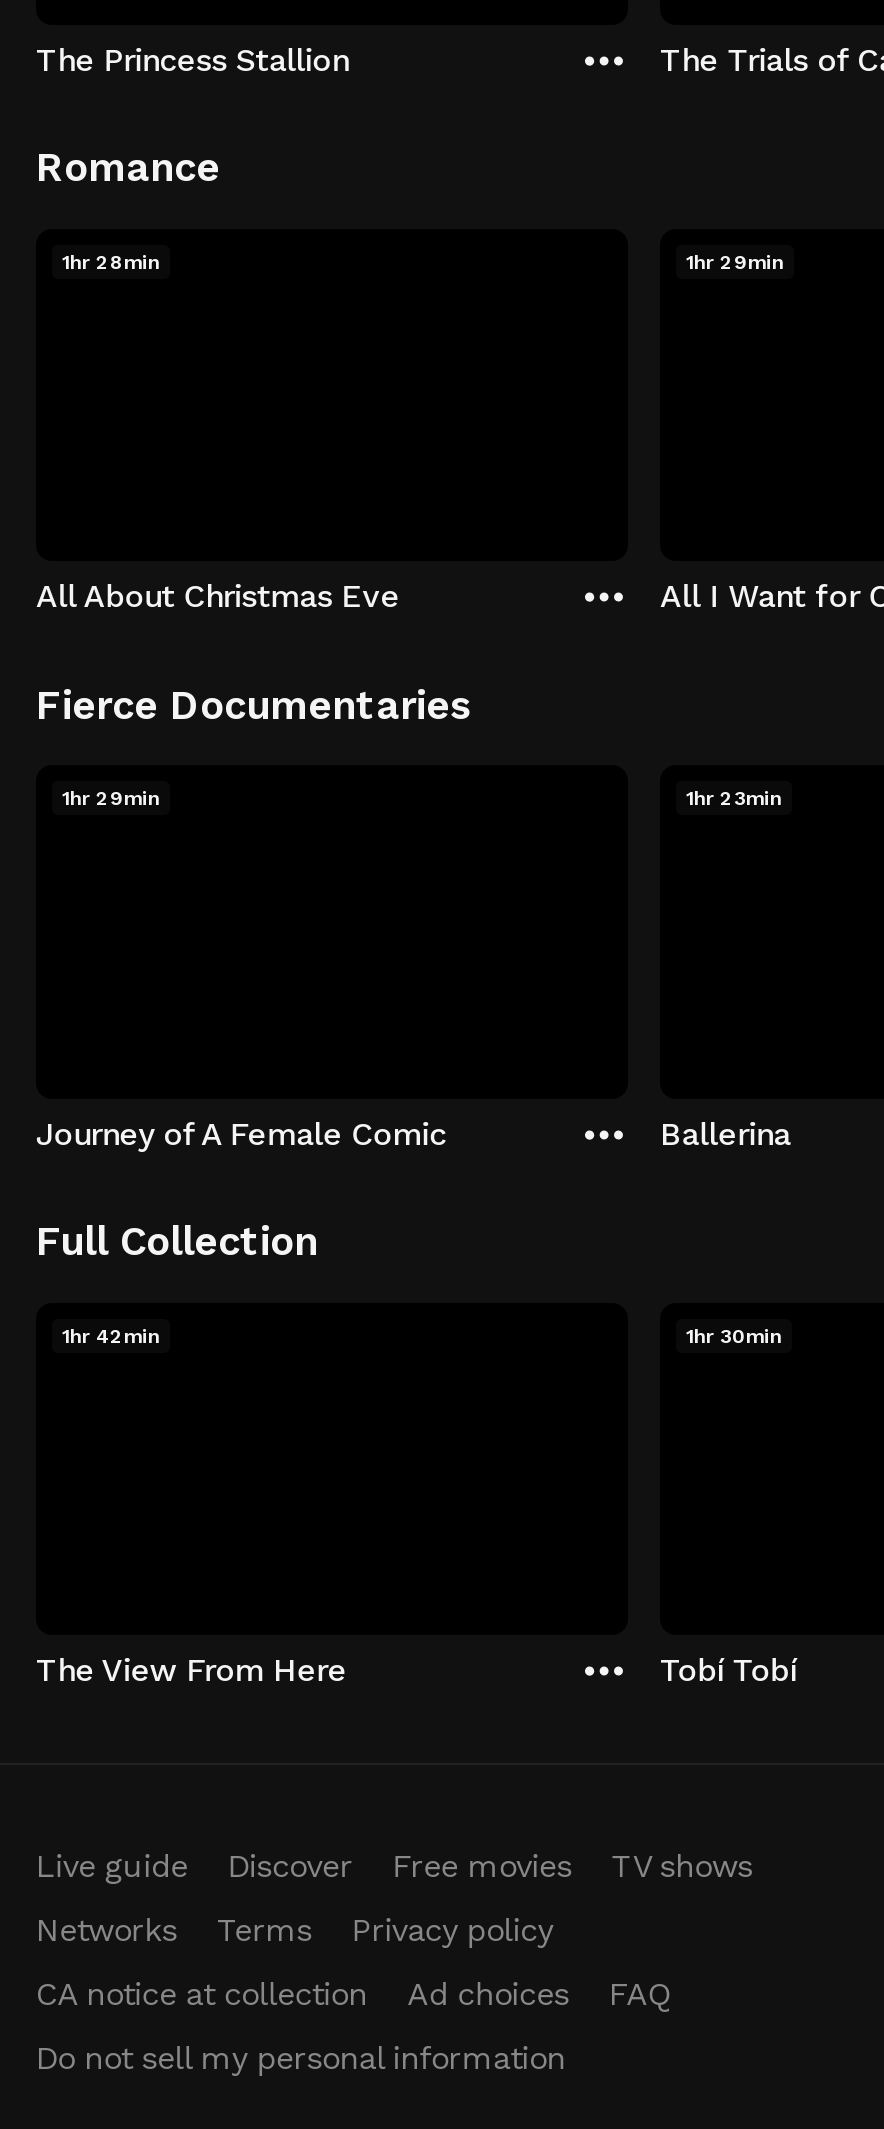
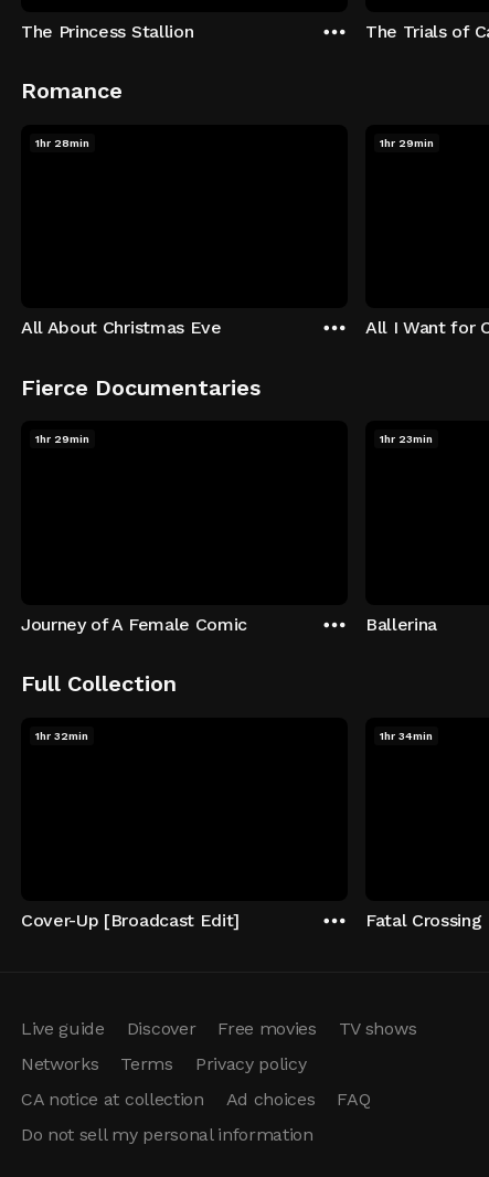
- 1hr 42min
+ 1hr 32min

- 1hr 30min
+ 1hr 34min

- The View From Here
+ Cover-Up [Broadcast Edit]

- Tobí Tobí
+ Fatal Crossing
